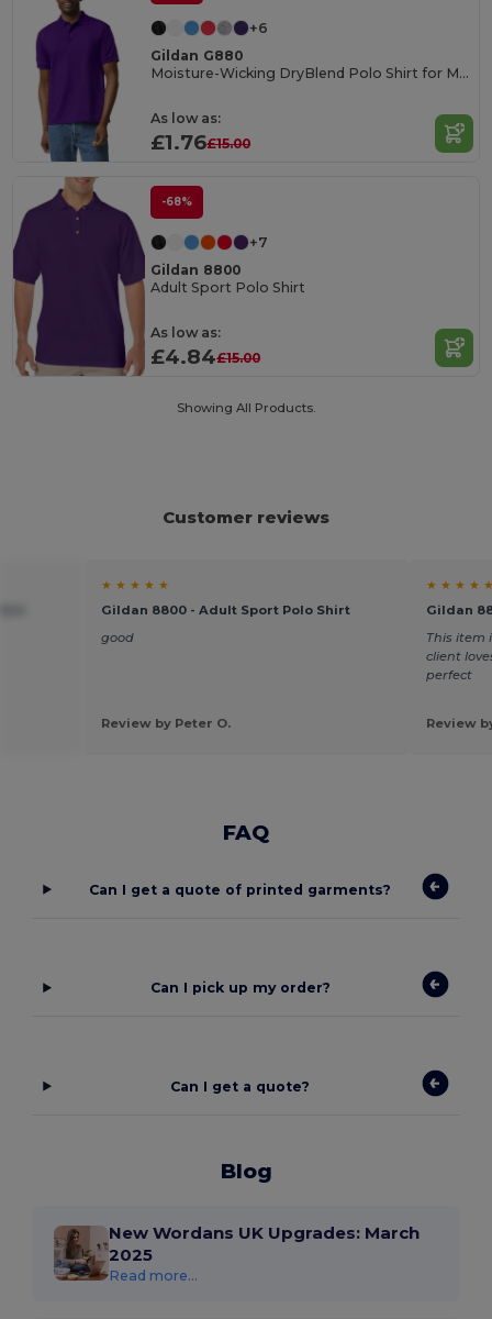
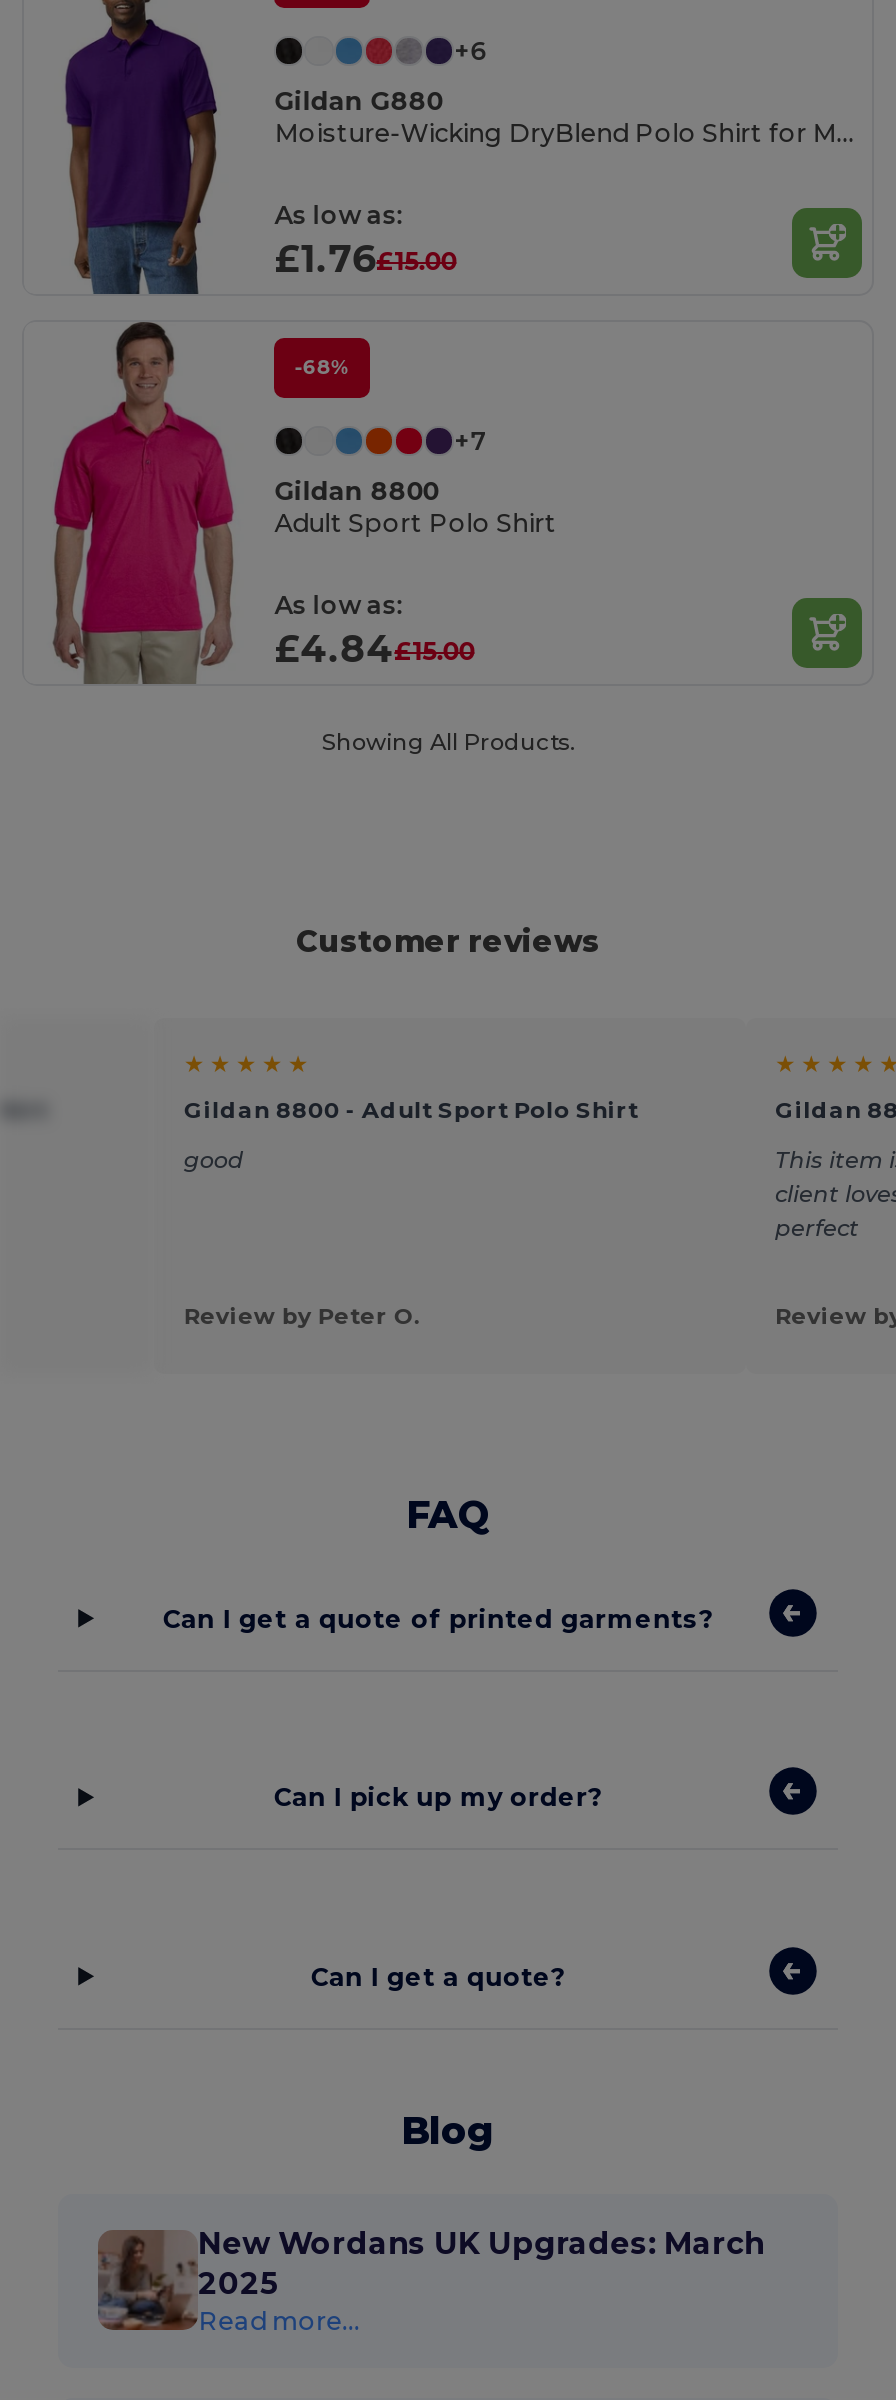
- [image]
+ [image]
